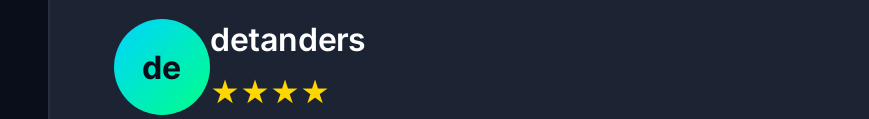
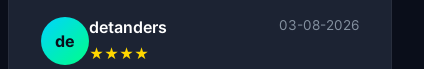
+ 03-08-2026
